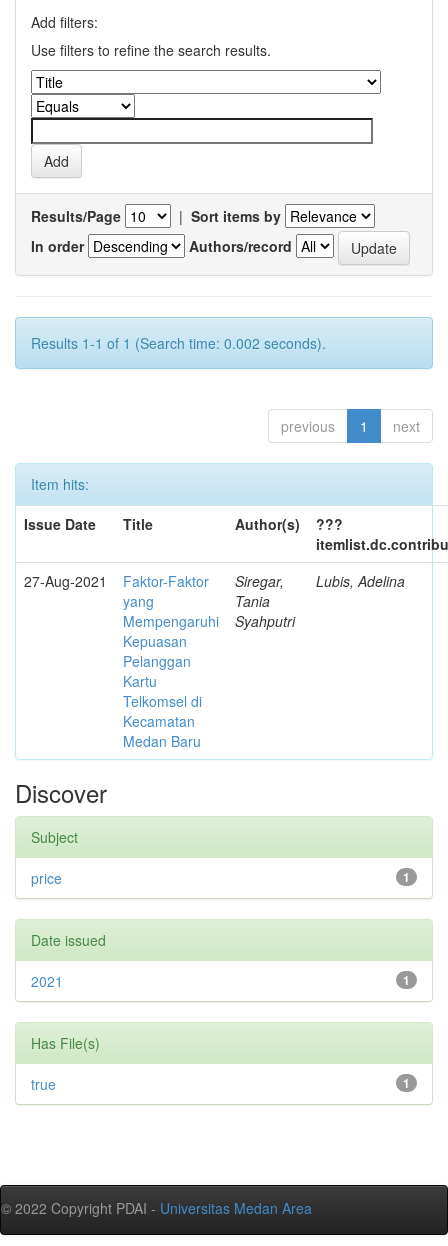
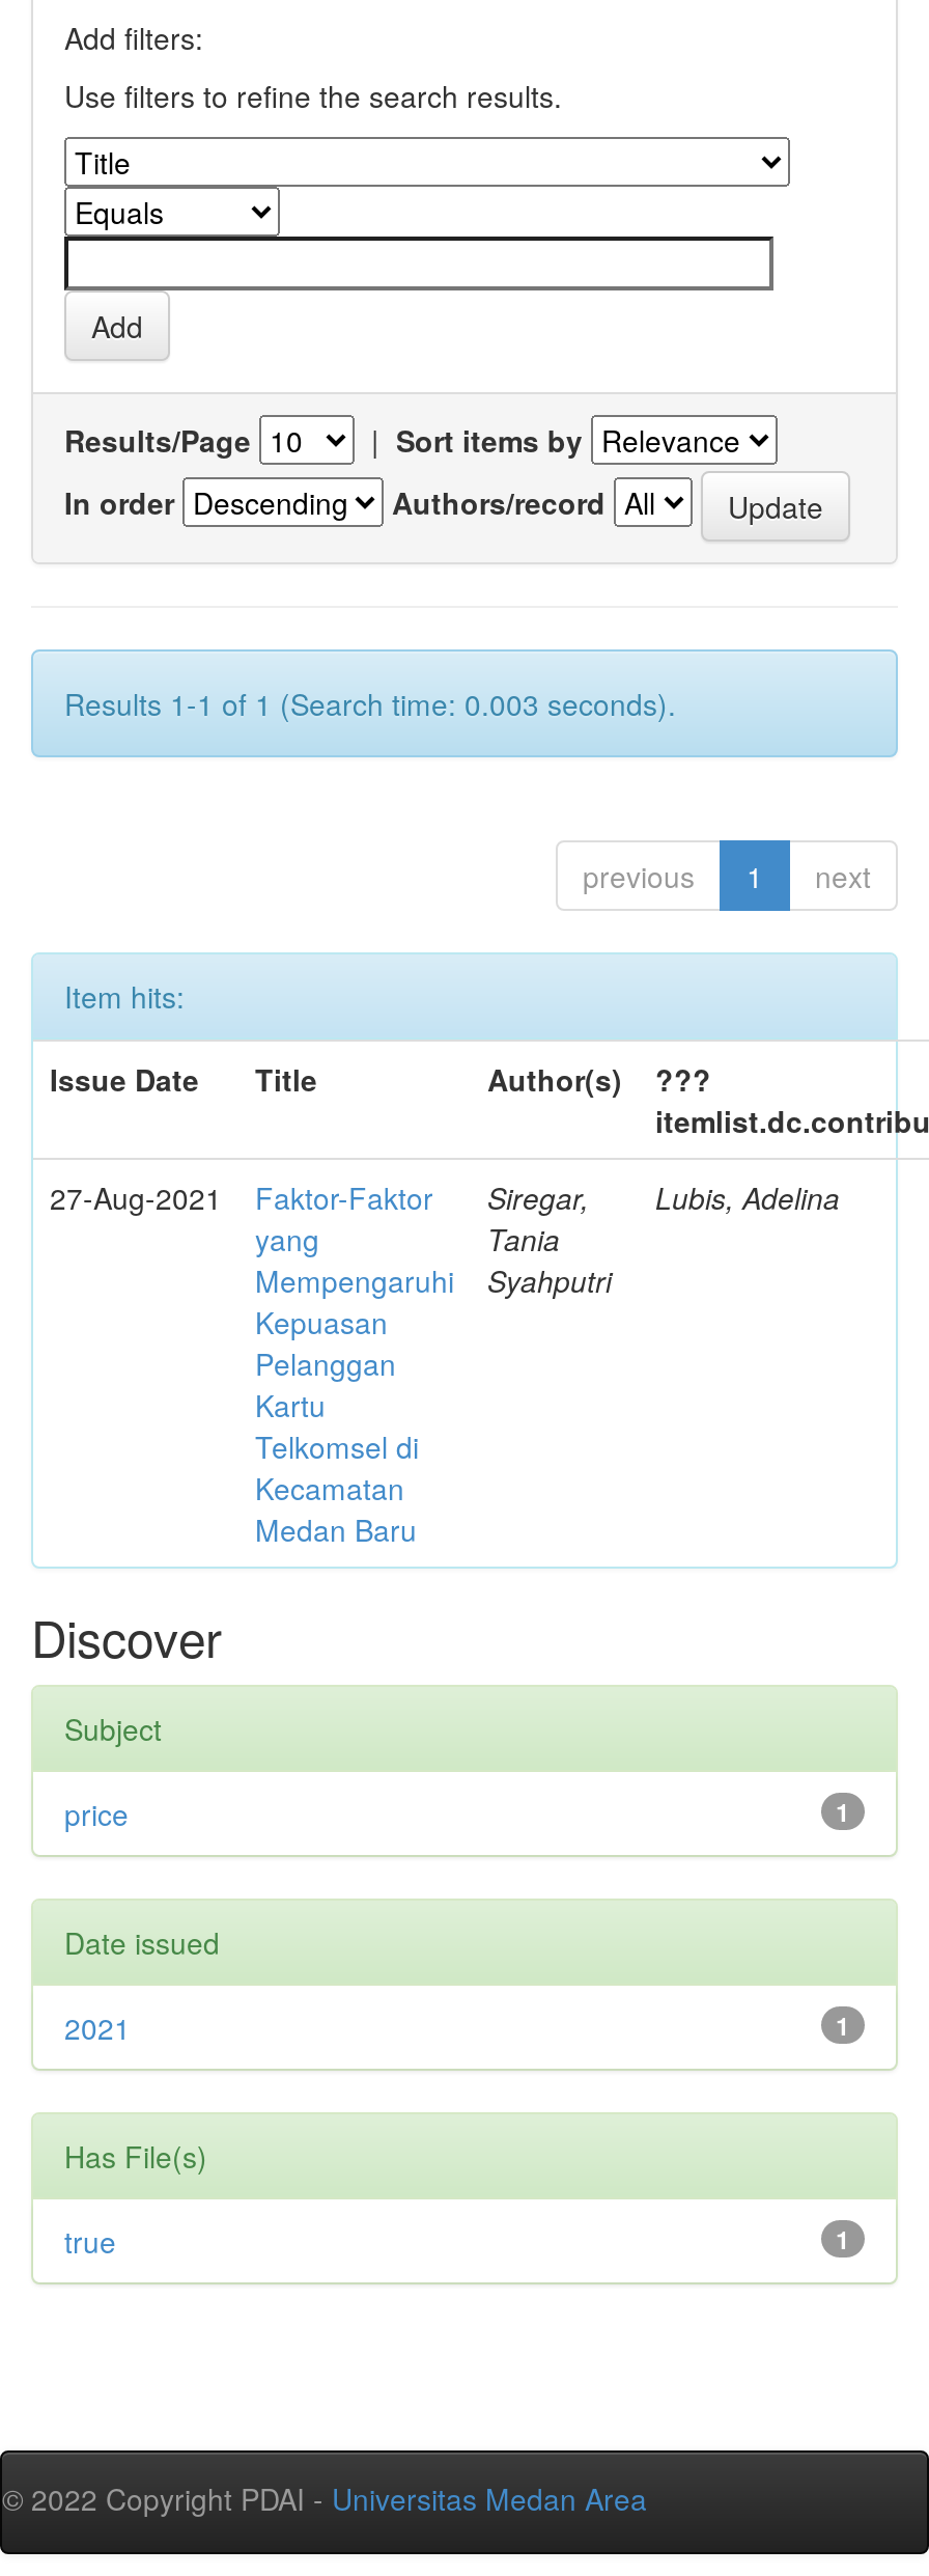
- Results 1-1 of 1 (Search time: 0.002 seconds).
+ Results 1-1 of 1 (Search time: 0.003 seconds).
